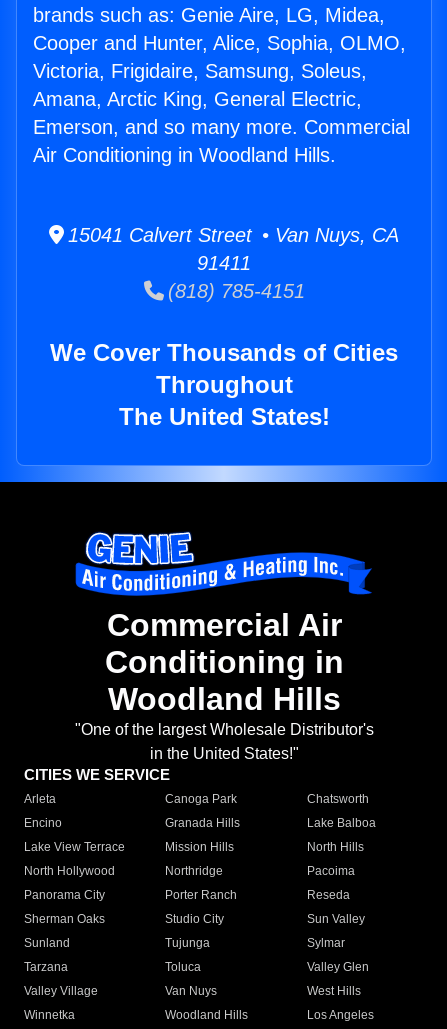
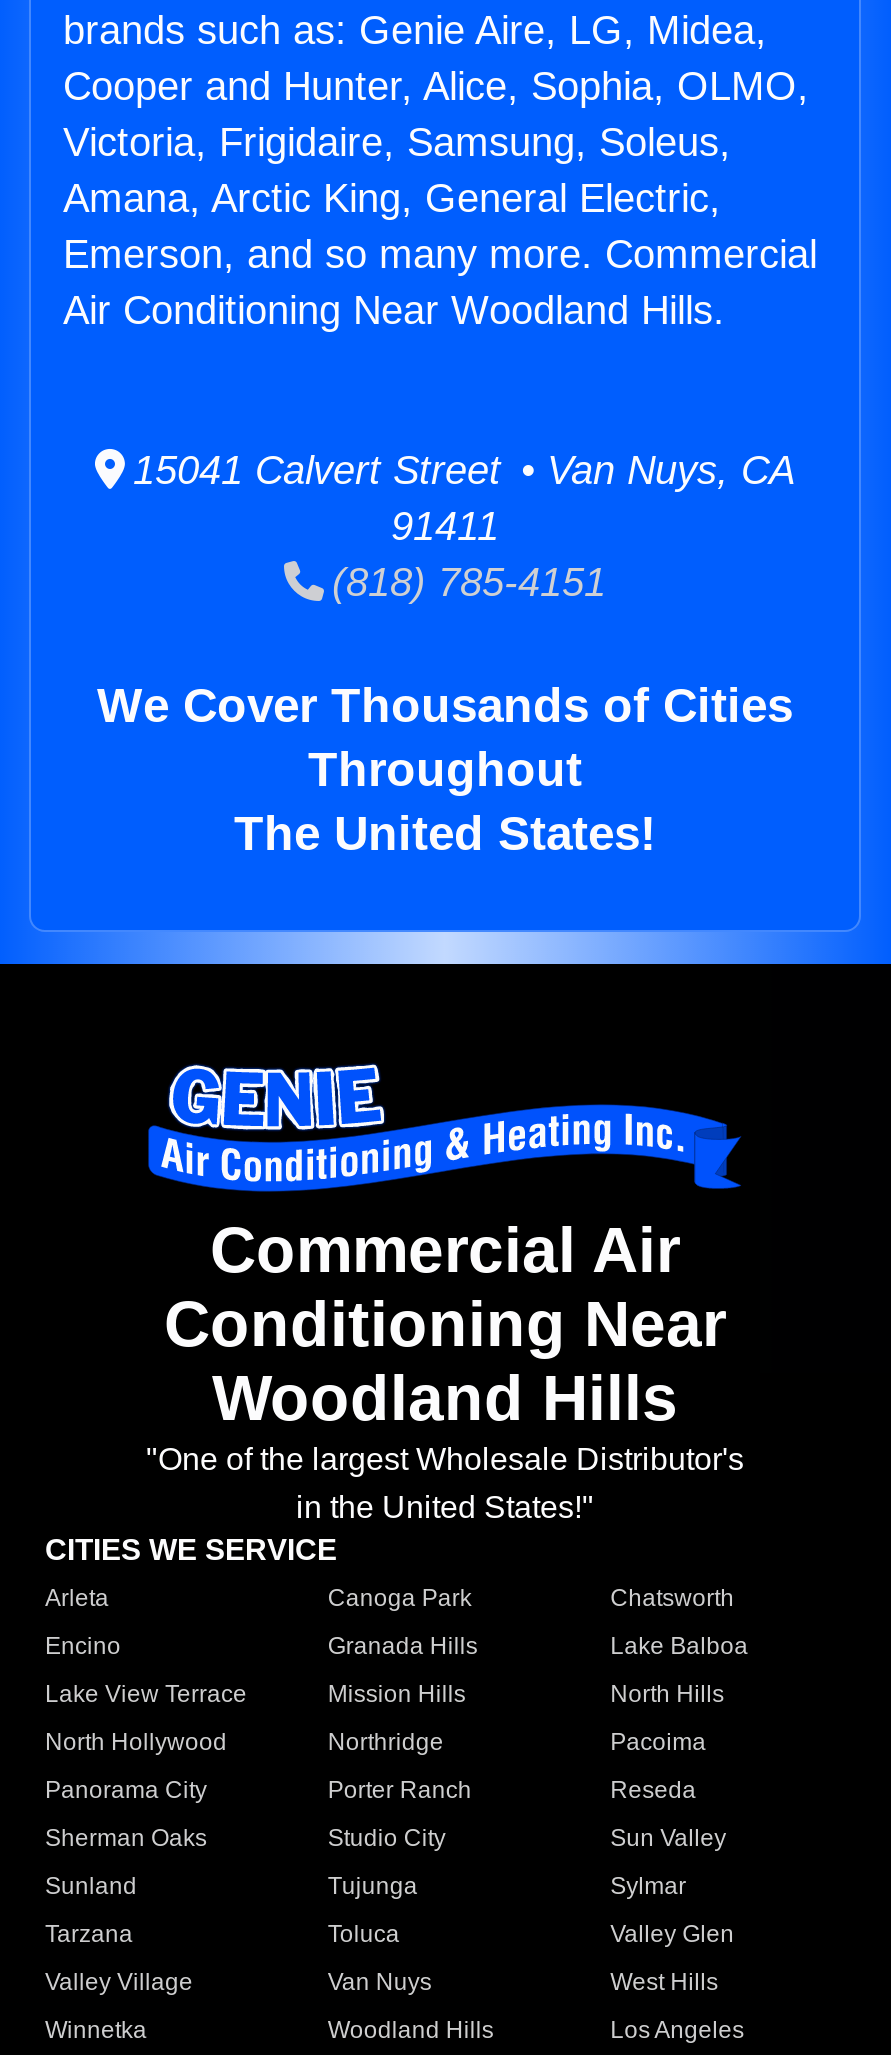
- Air Conditioning in Woodland Hills.
+ Air Conditioning Near Woodland Hills.

- Conditioning in
+ Conditioning Near
